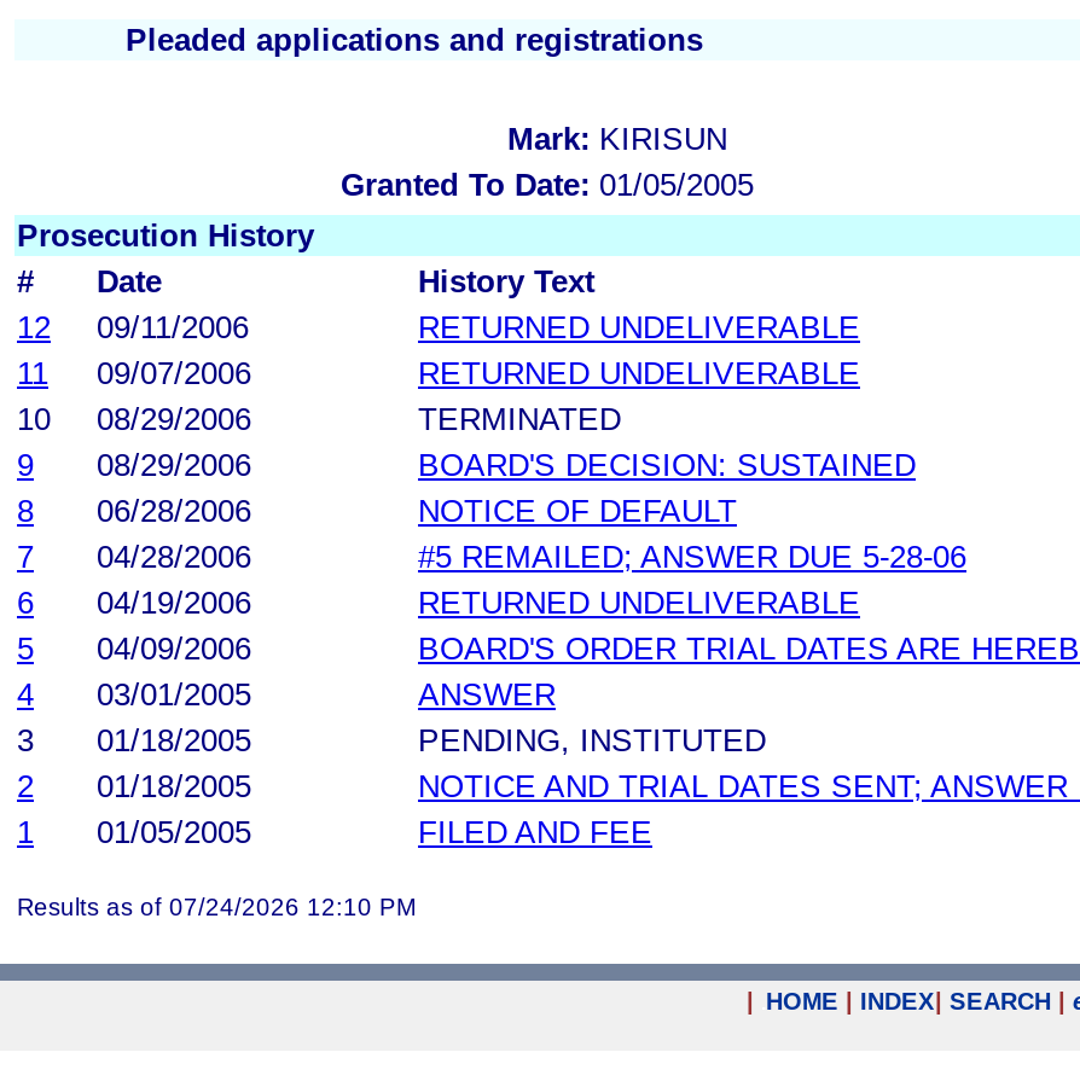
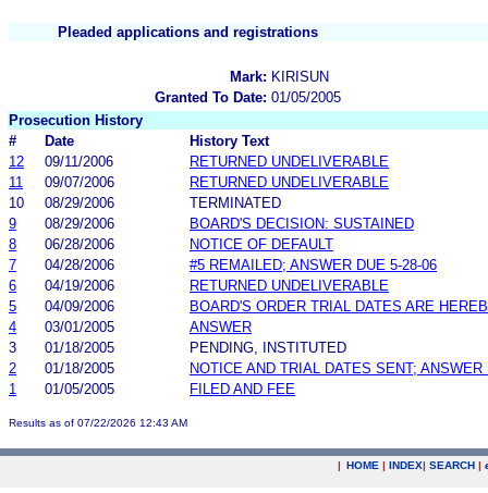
- Results as of 07/24/2026 12:10 PM
+ Results as of 07/22/2026 12:43 AM
